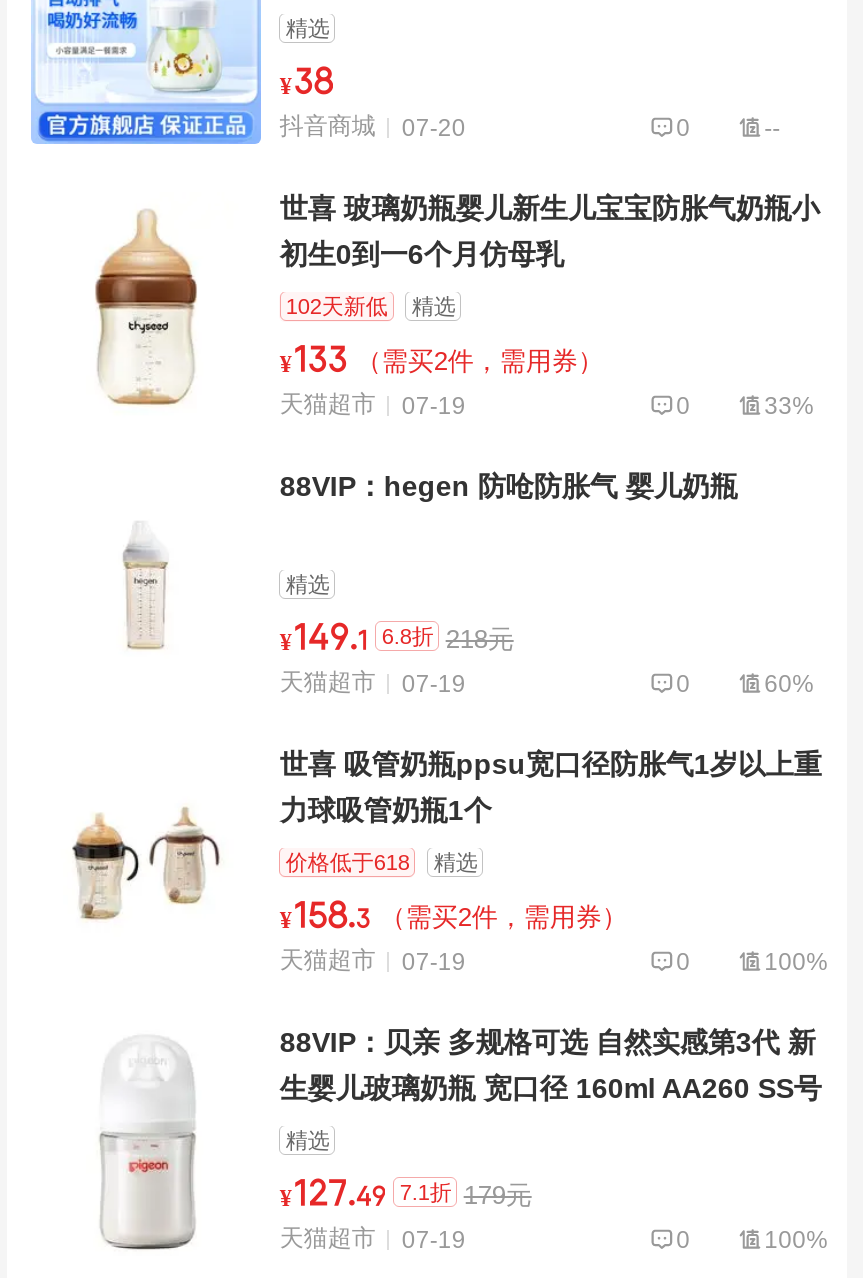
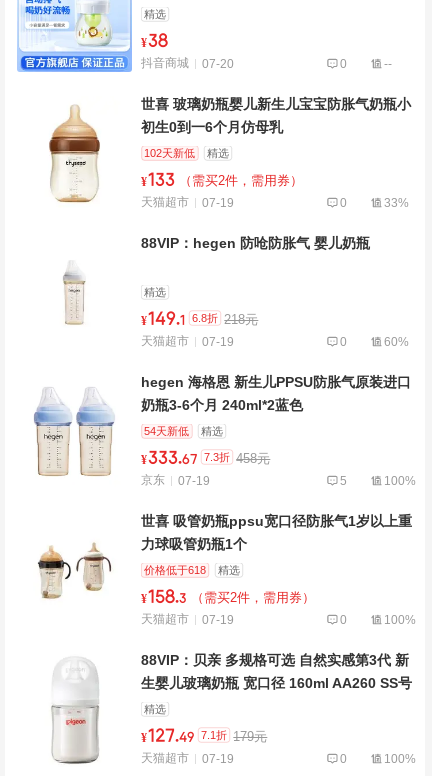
+ [image]
+ hegen 海格恩 新生儿PPSU防胀气原装进口
+ 奶瓶3-6个月 240ml*2蓝色
+ 54天新低
+ 精选
+ ¥333.67 7.3折 458元
+ 京东
+ 07-19
+ 5
+ 100%
